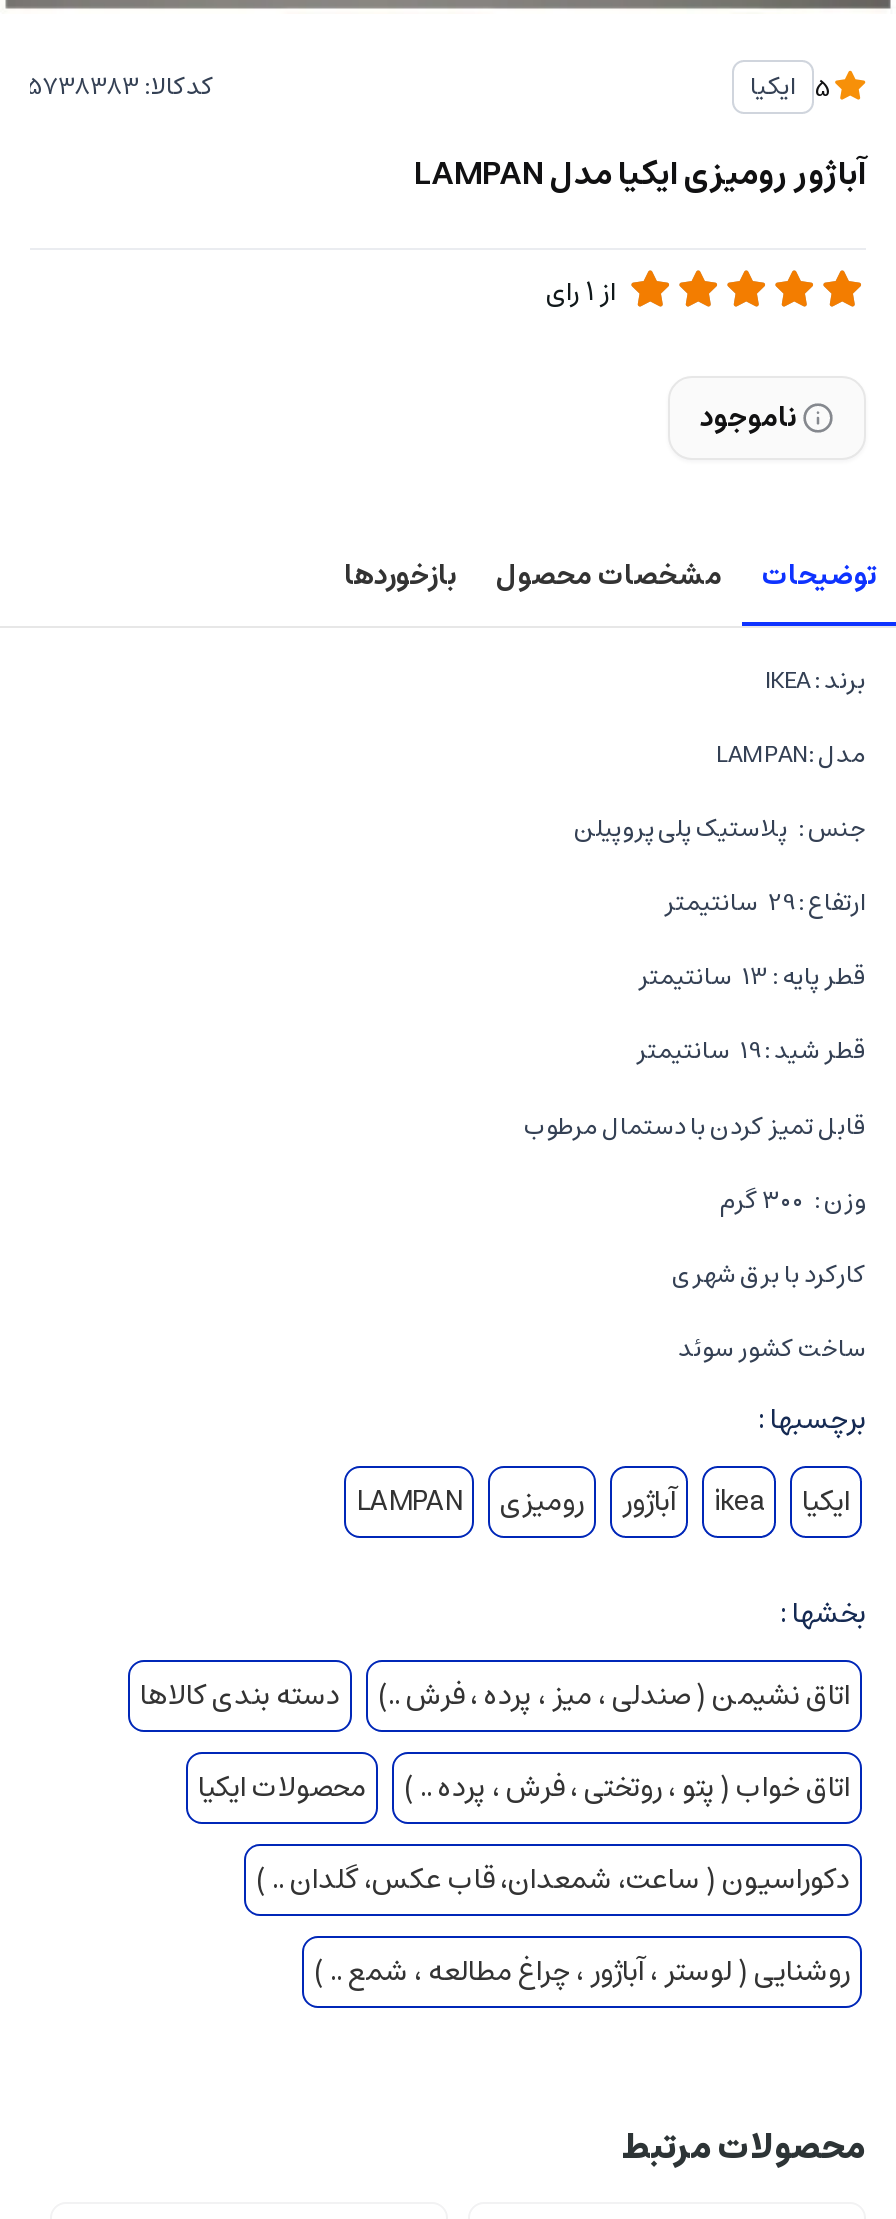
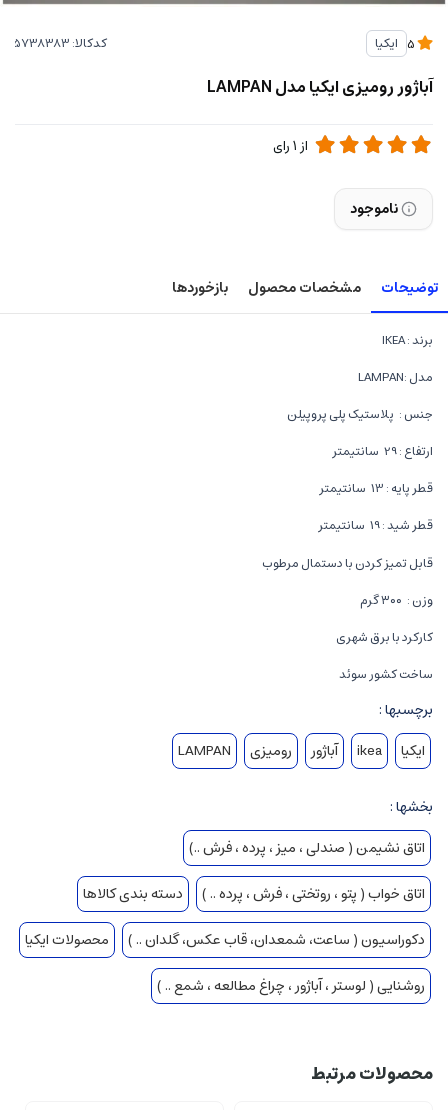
moved down: دسته بندی کالاها

moved down: محصولات ایکیا
